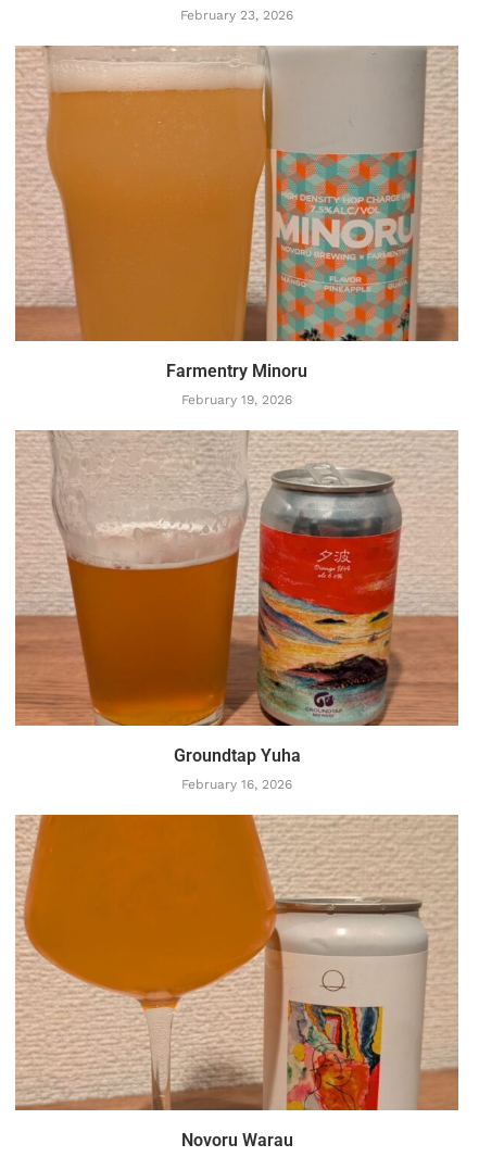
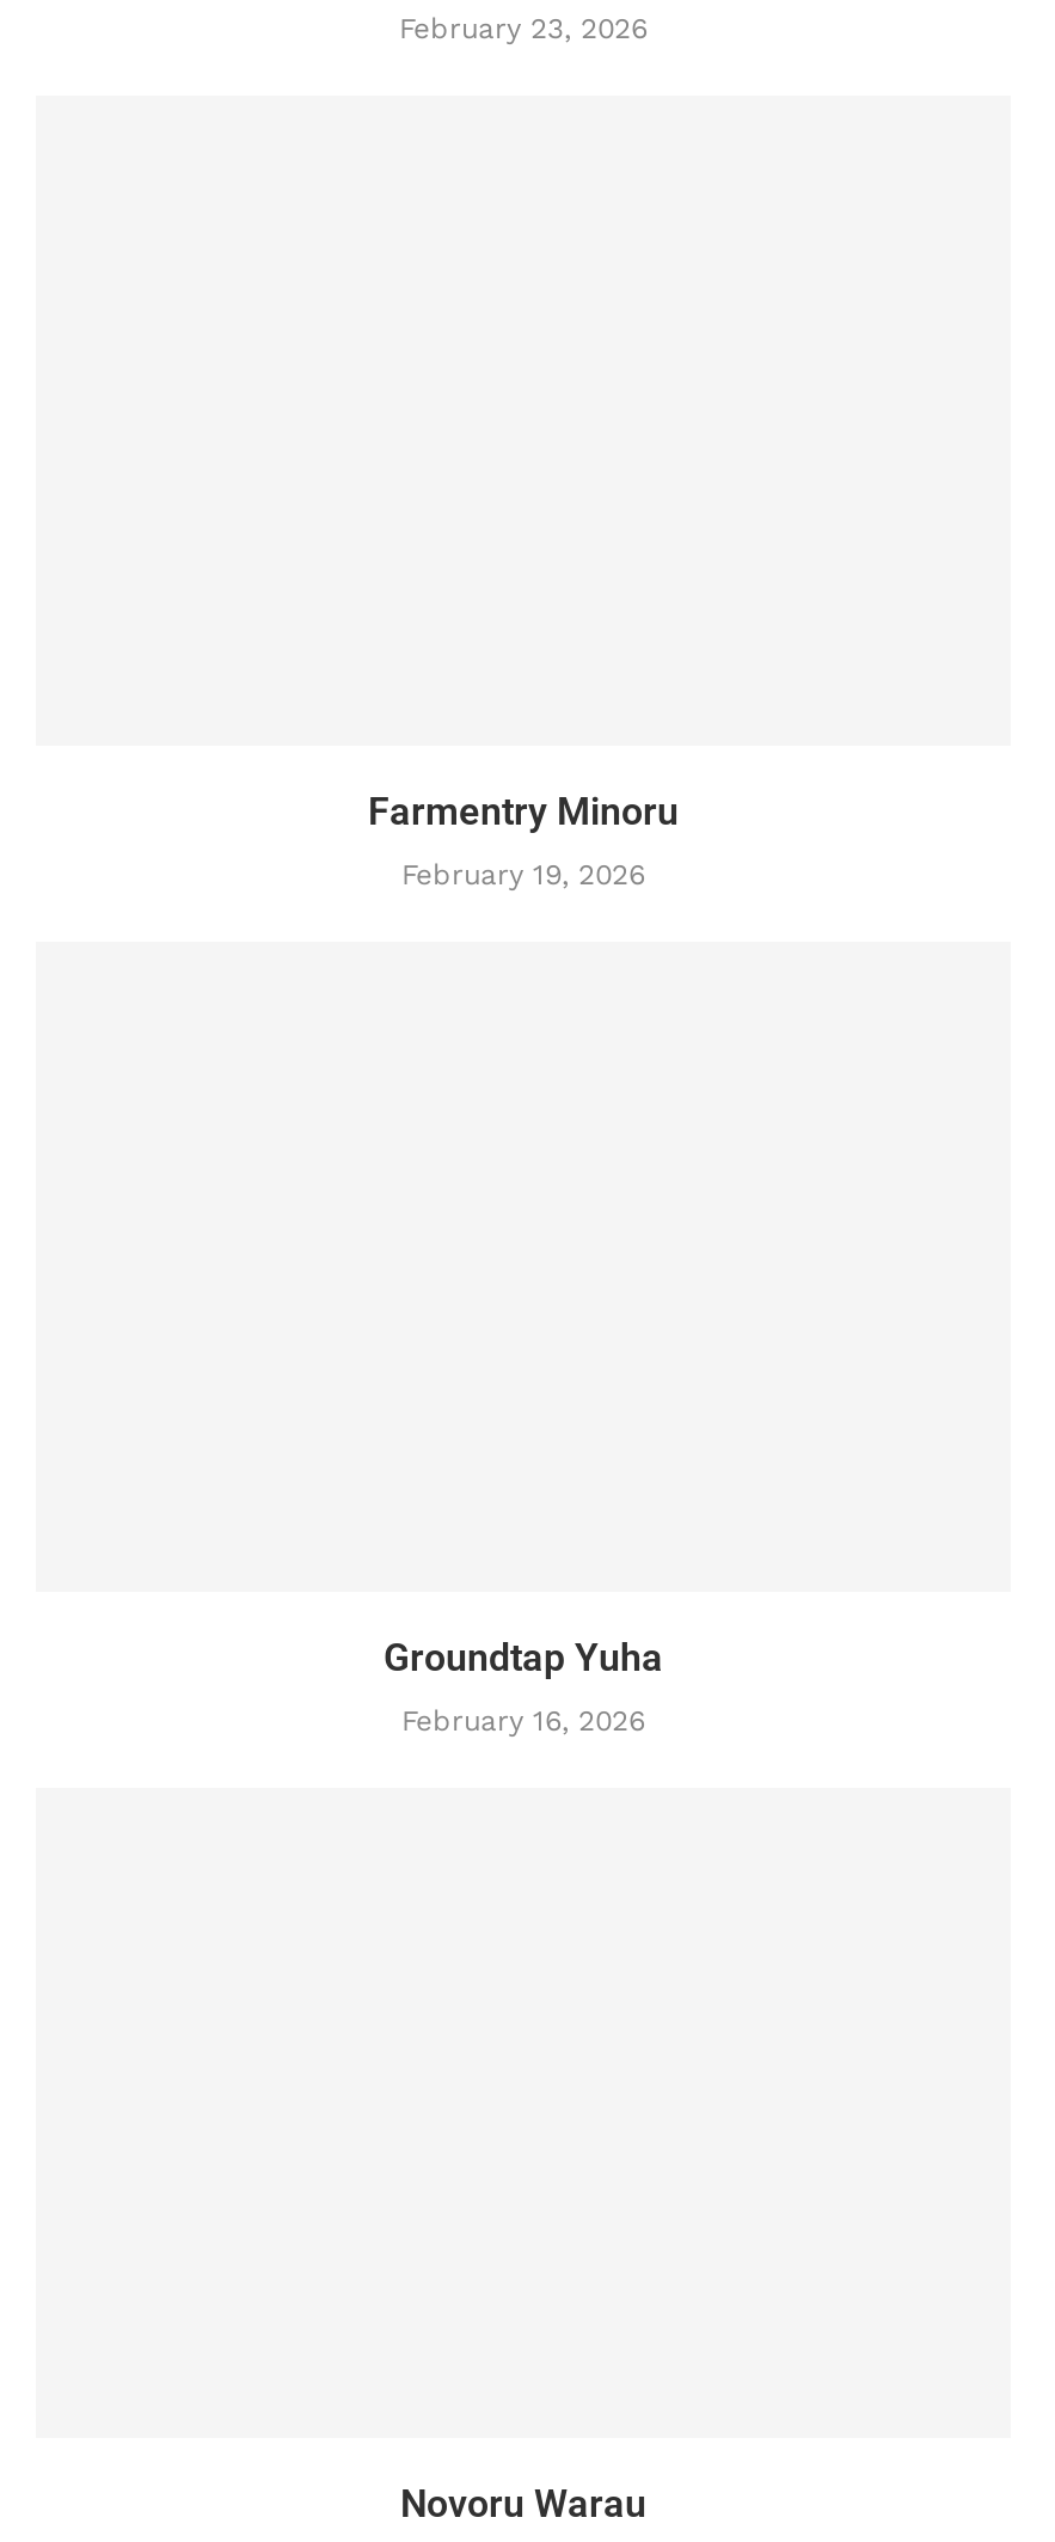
- [image]

- [image]

- [image]
